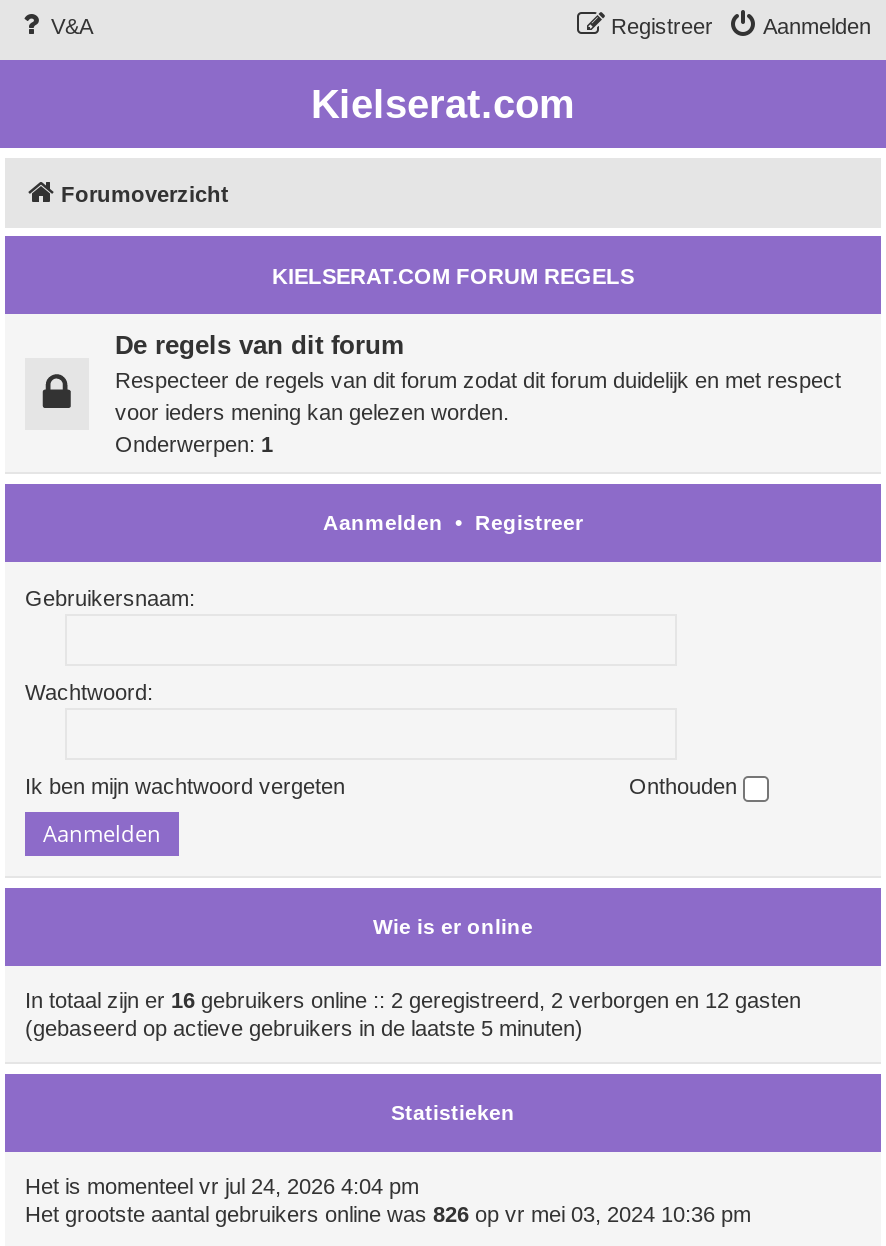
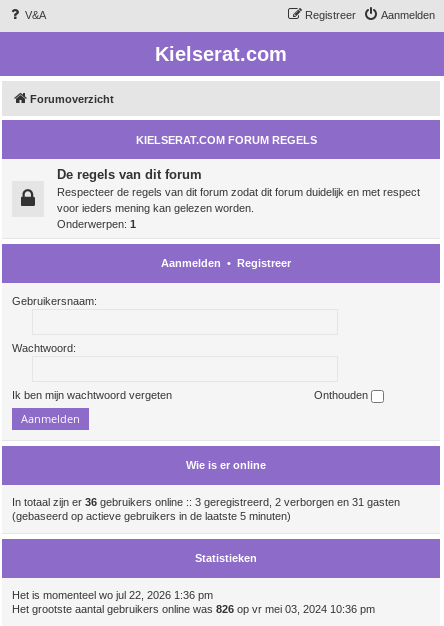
- In totaal zijn er 16 gebruikers online :: 2 geregistreerd, 2 verborgen en 12 gasten
+ In totaal zijn er 36 gebruikers online :: 3 geregistreerd, 2 verborgen en 31 gasten

- Het is momenteel vr jul 24, 2026 4:04 pm
+ Het is momenteel wo jul 22, 2026 1:36 pm
